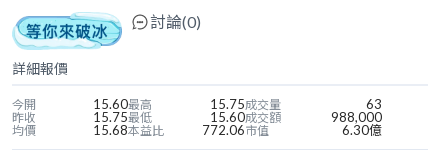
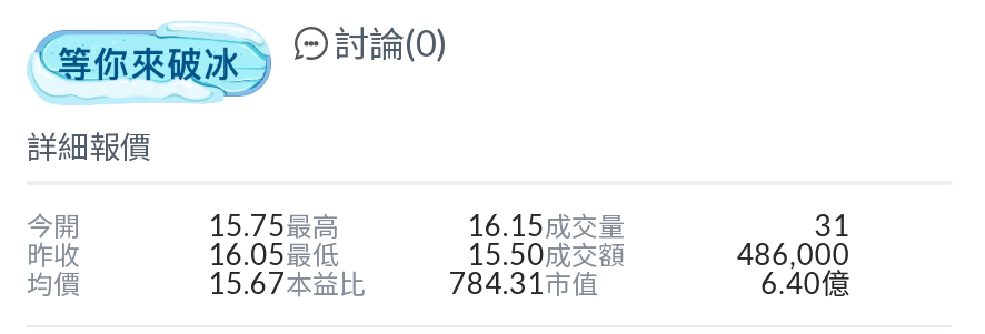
- 15.60最高
+ 15.75最高

- 15.75成交量
+ 16.15成交量

- 63
+ 31

- 15.75最低
+ 16.05最低

- 15.60成交額
+ 15.50成交額

- 988,000
+ 486,000

- 15.68本益比
+ 15.67本益比

- 772.06市值
+ 784.31市值

- 6.30億
+ 6.40億
